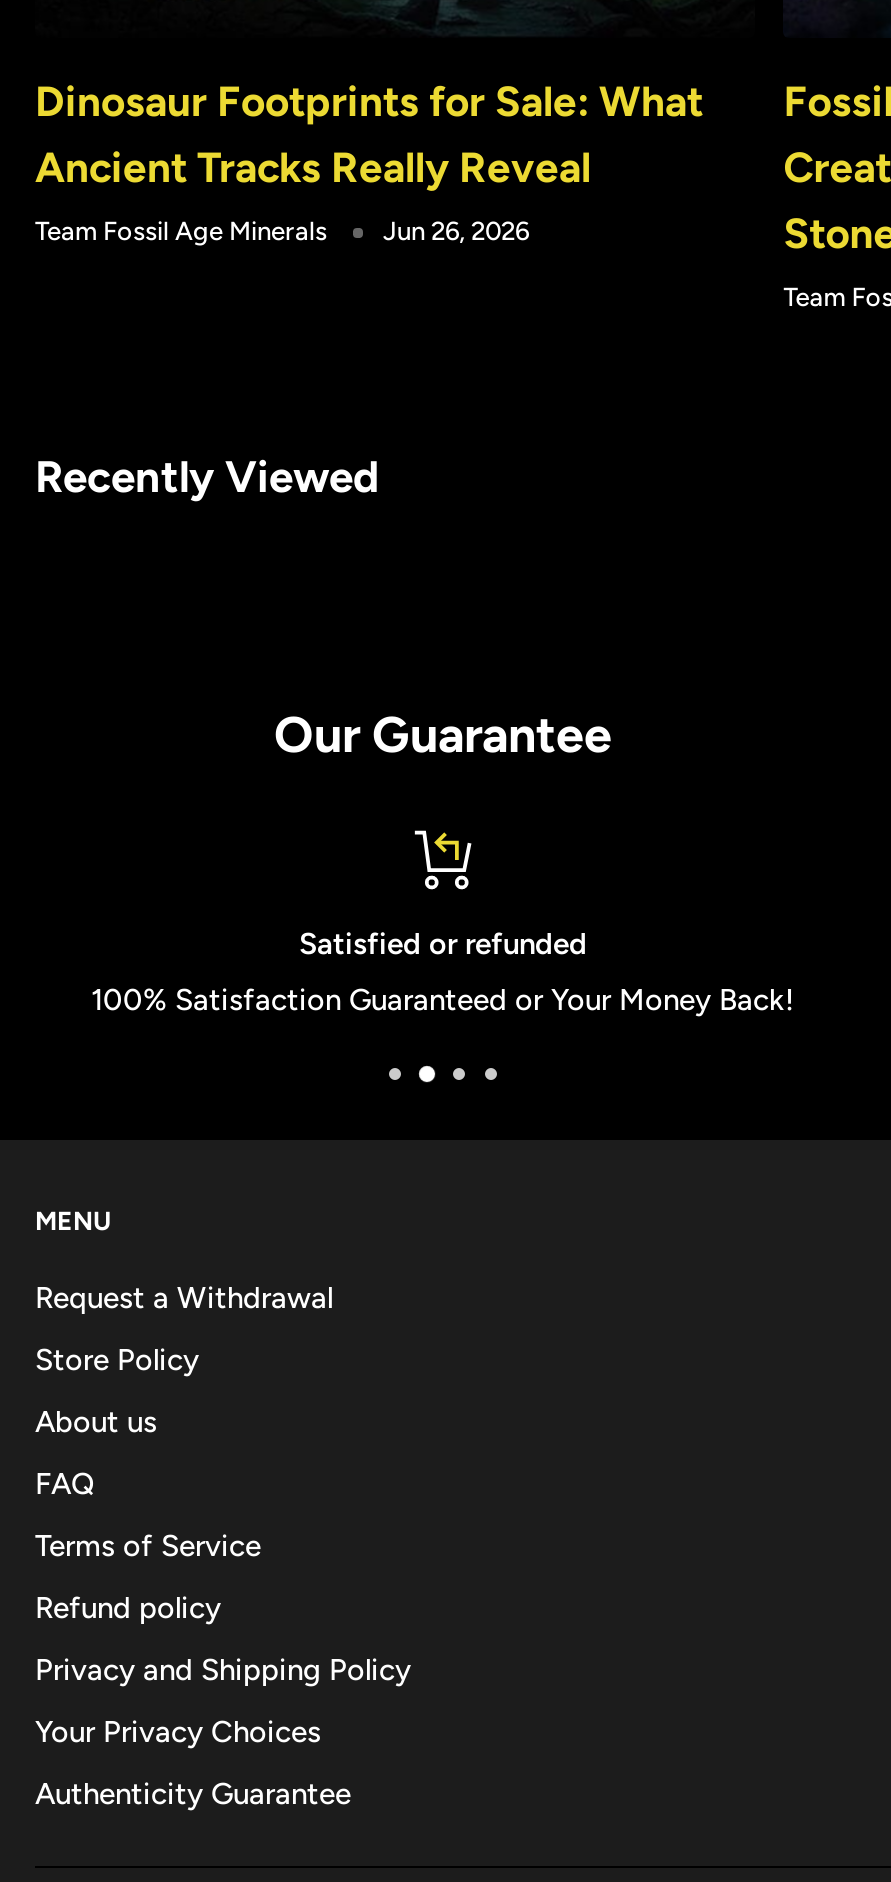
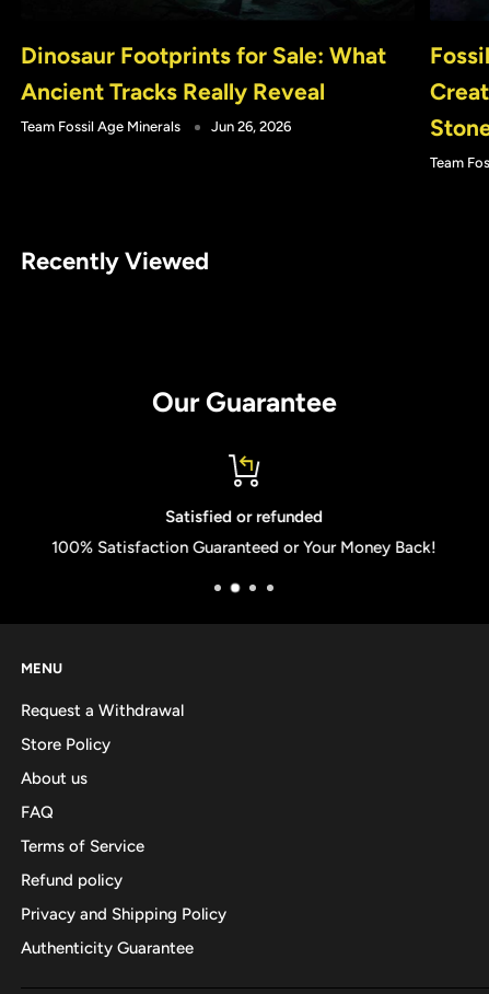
- Your Privacy Choices
